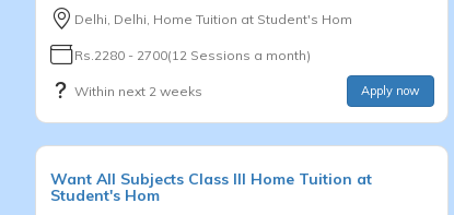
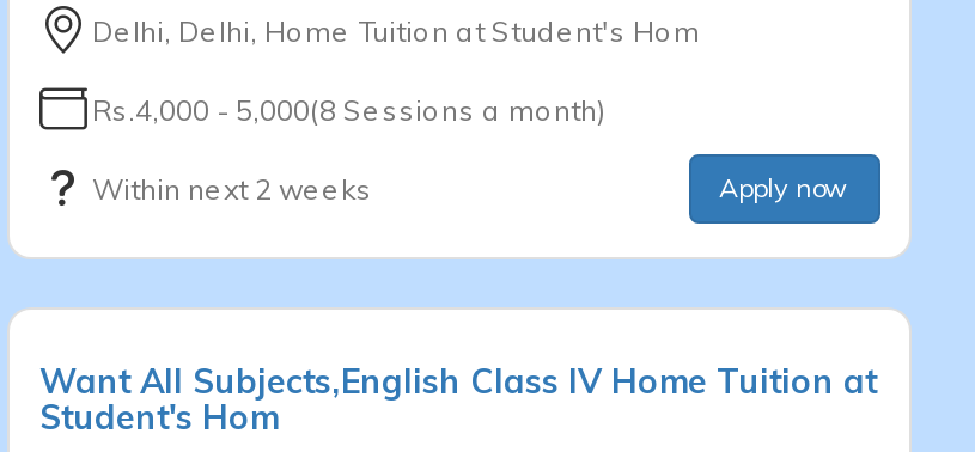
- Rs.2280 - 2700(12 Sessions a month)
+ Rs.4,000 - 5,000(8 Sessions a month)

- Want All Subjects Class III Home Tuition at
+ Want All Subjects,English Class IV Home Tuition at
